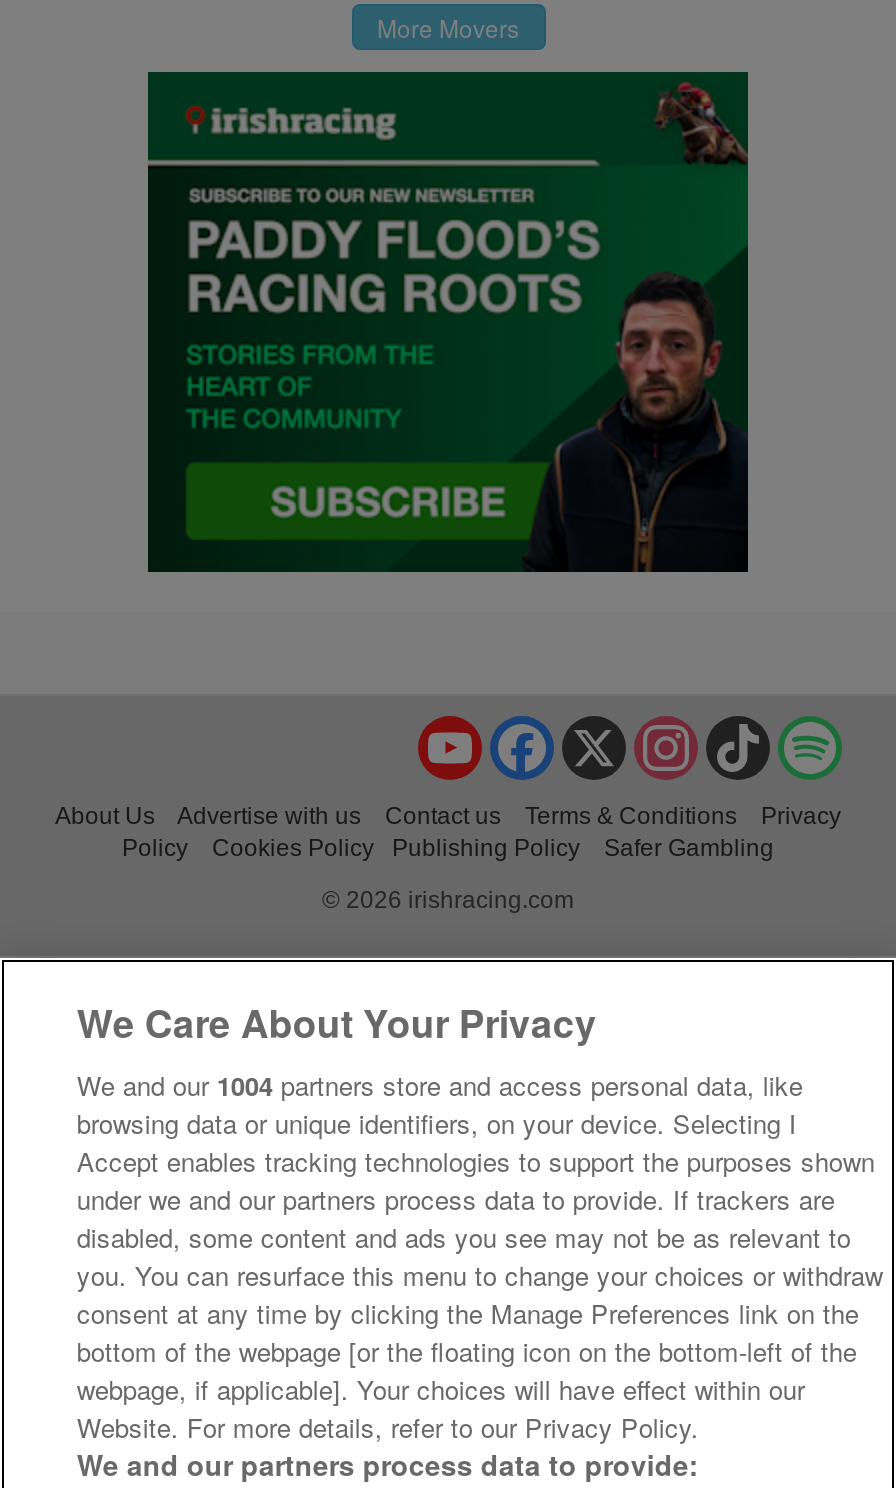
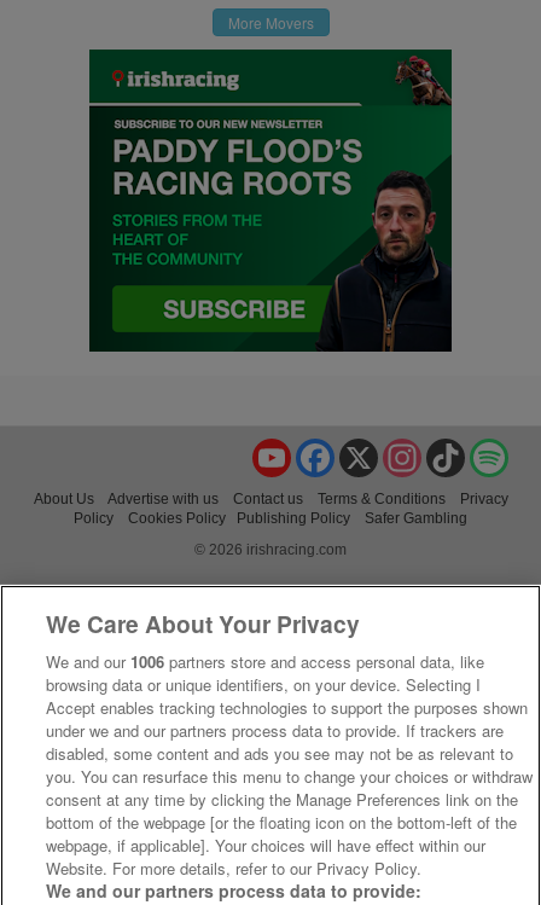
- We and our 1004 partners store and access personal data, like
+ We and our 1006 partners store and access personal data, like
